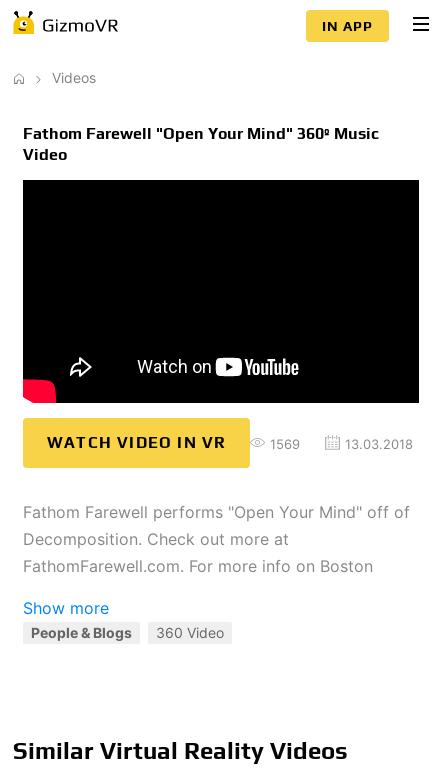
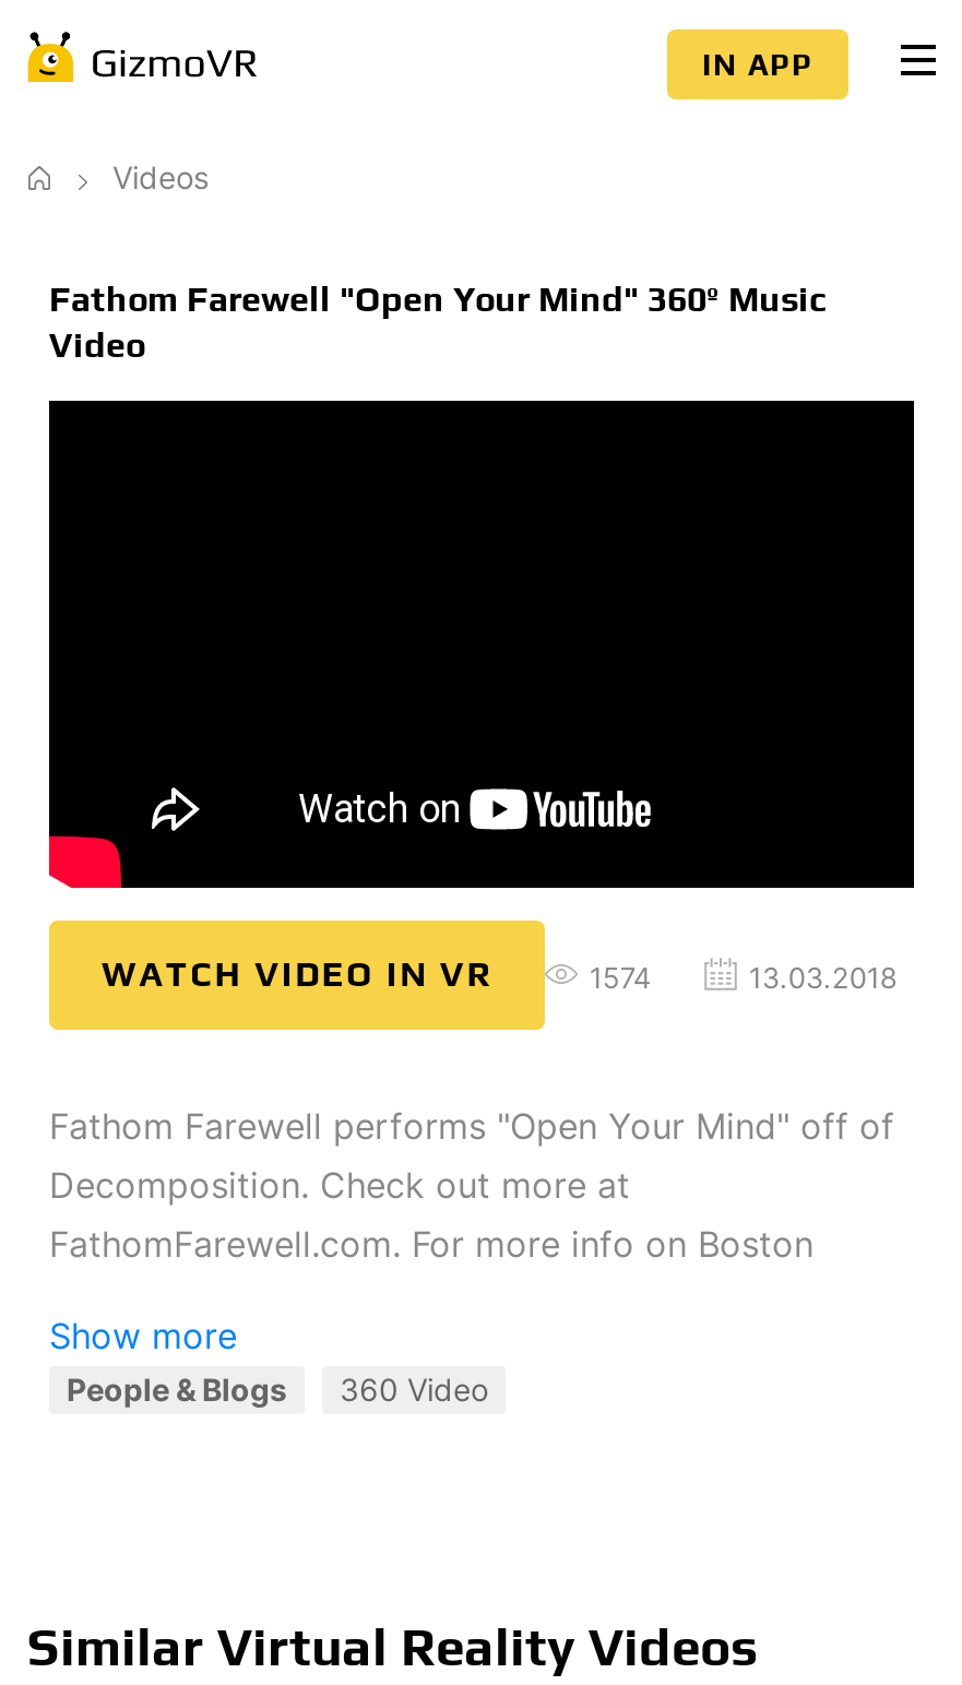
- 1569
+ 1574
